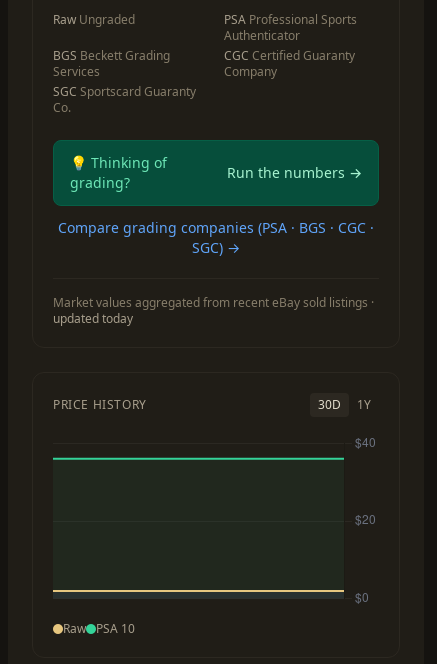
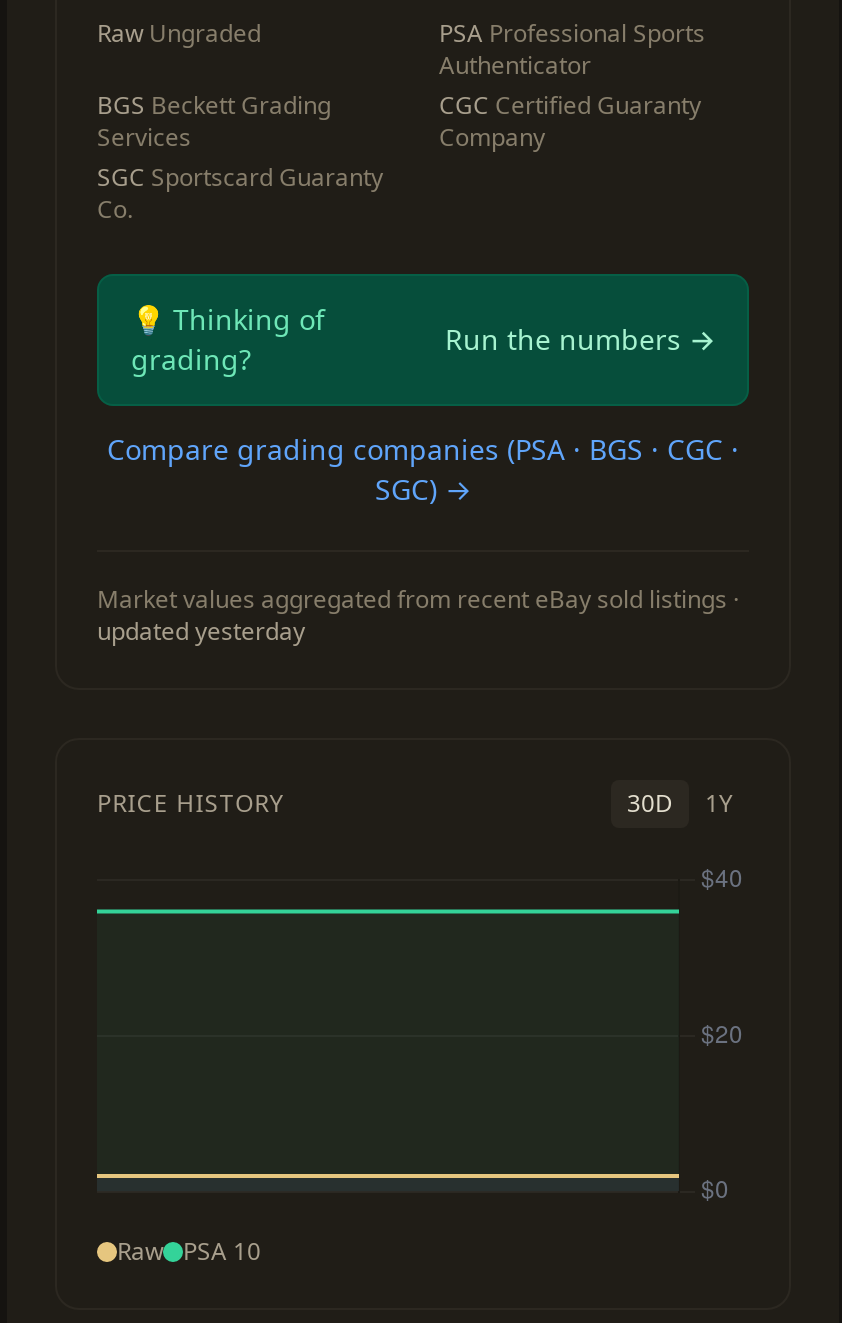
- updated today
+ updated yesterday
